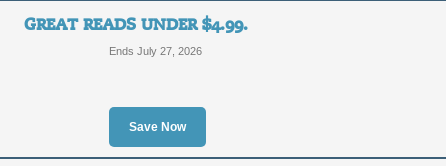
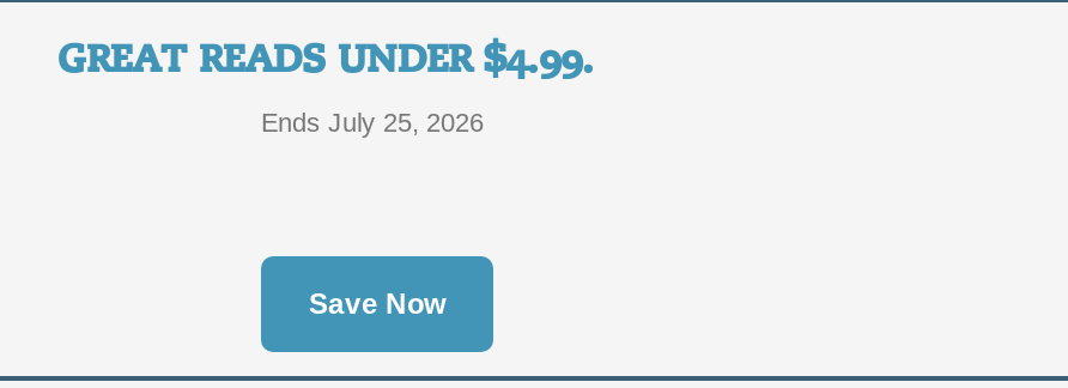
- Ends July 27, 2026
+ Ends July 25, 2026
